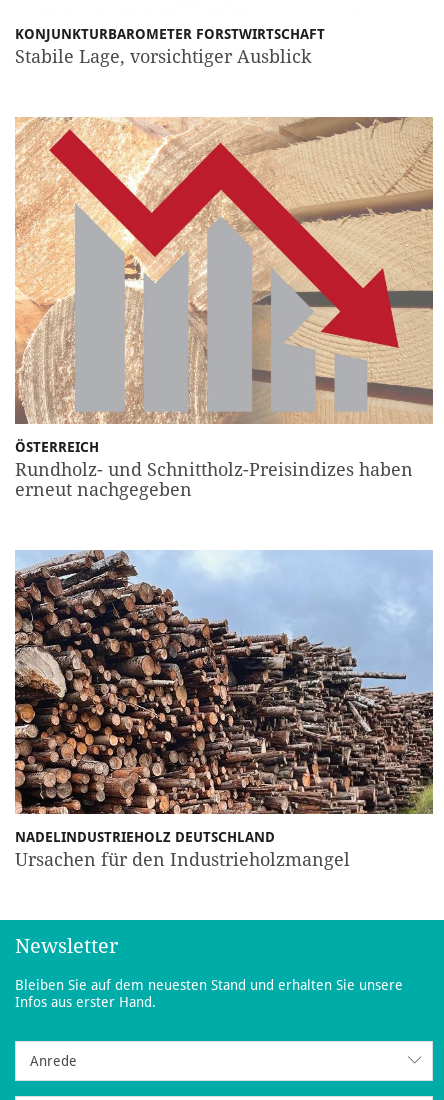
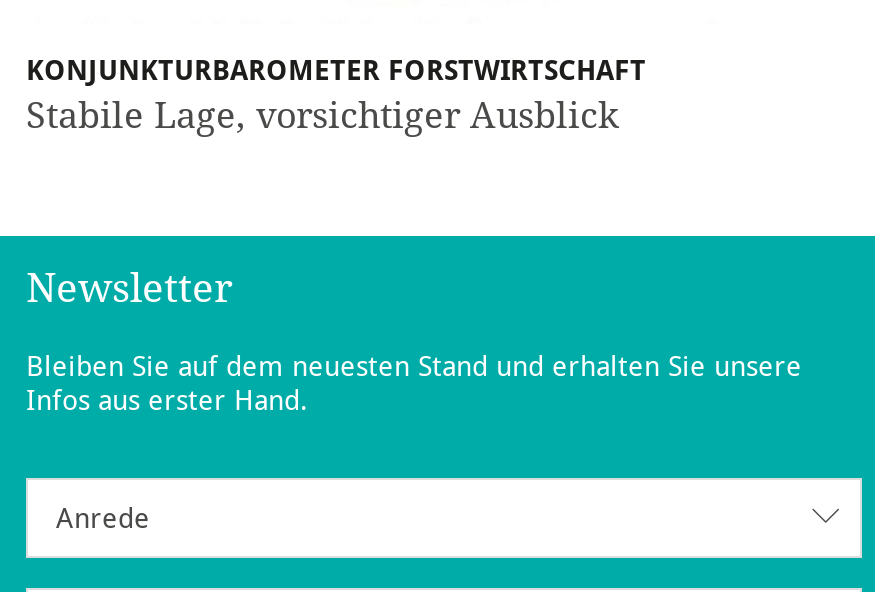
- [image]
- ÖSTERREICH
- Rundholz- und Schnittholz-Preisindizes haben
- erneut nachgegeben

- [image]
- NADELINDUSTRIEHOLZ DEUTSCHLAND
- Ursachen für den Industrieholzmangel
